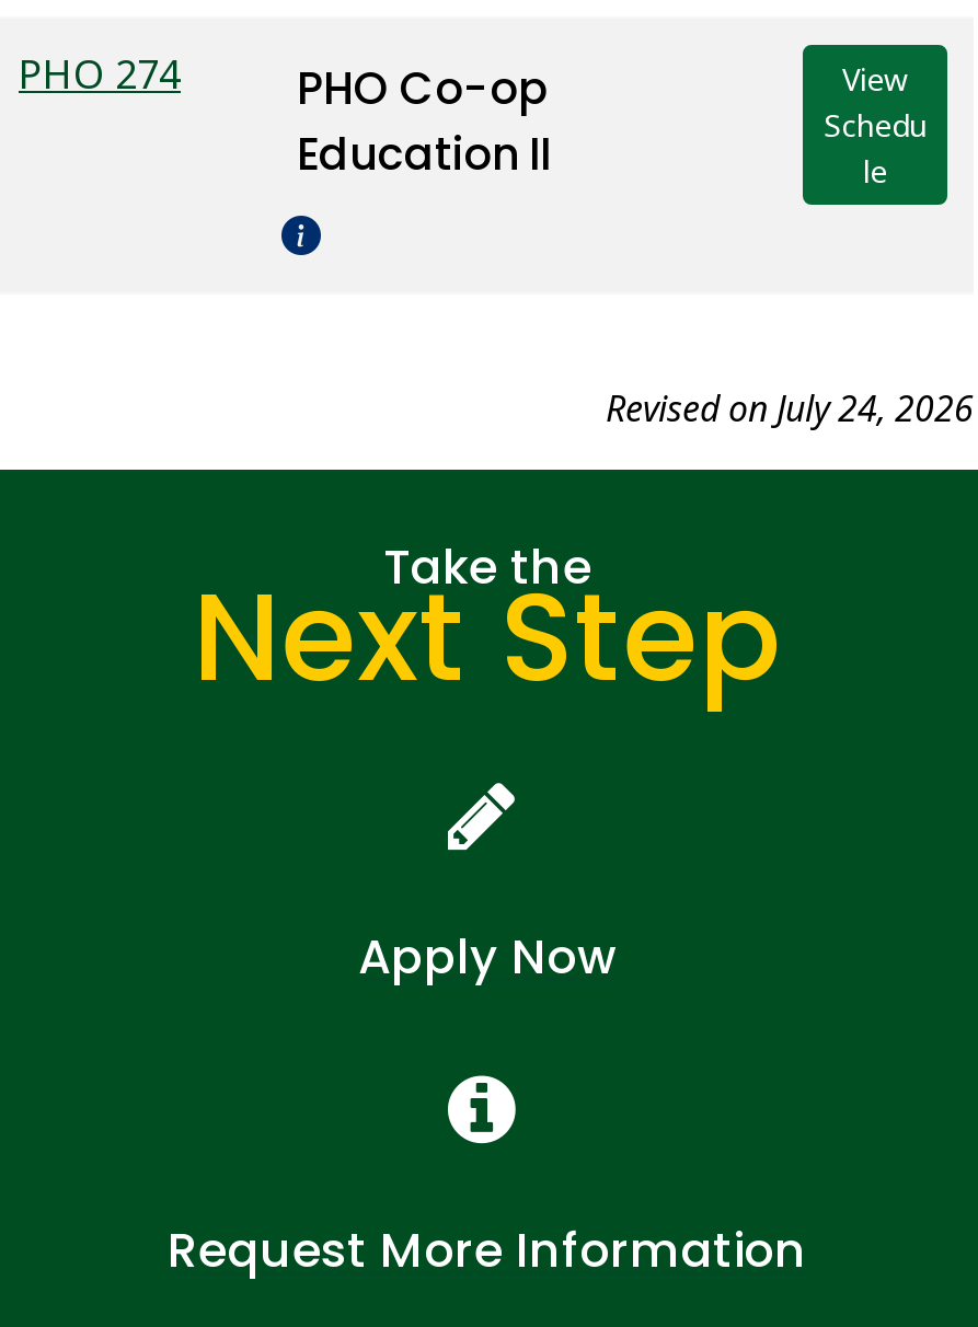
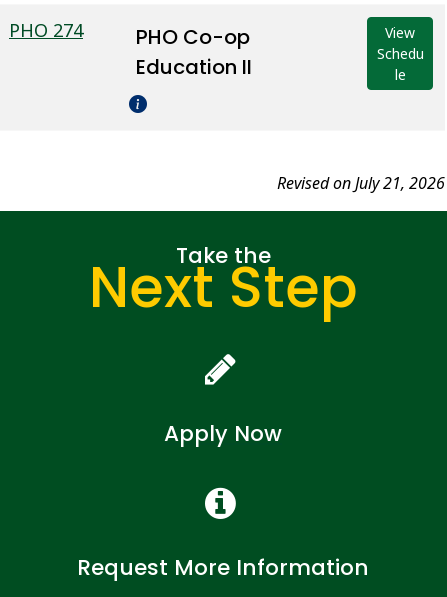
- Revised on July 24, 2026
+ Revised on July 21, 2026
